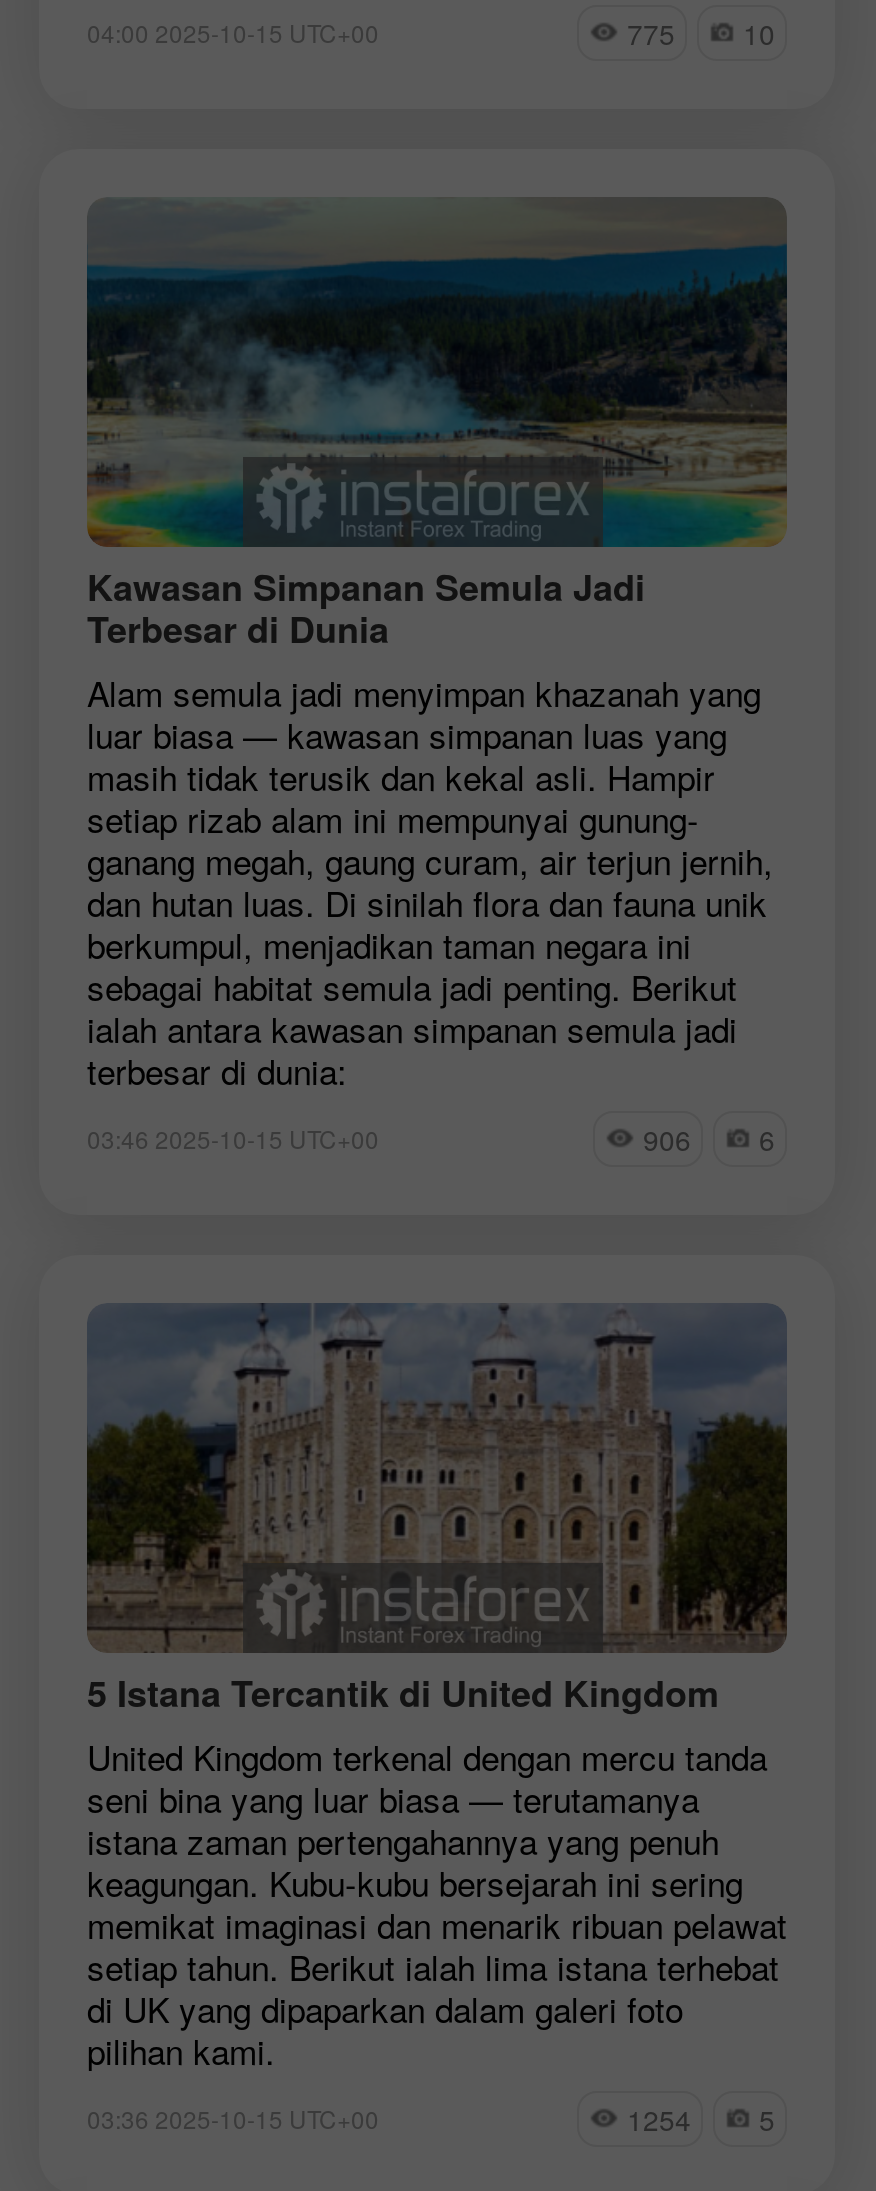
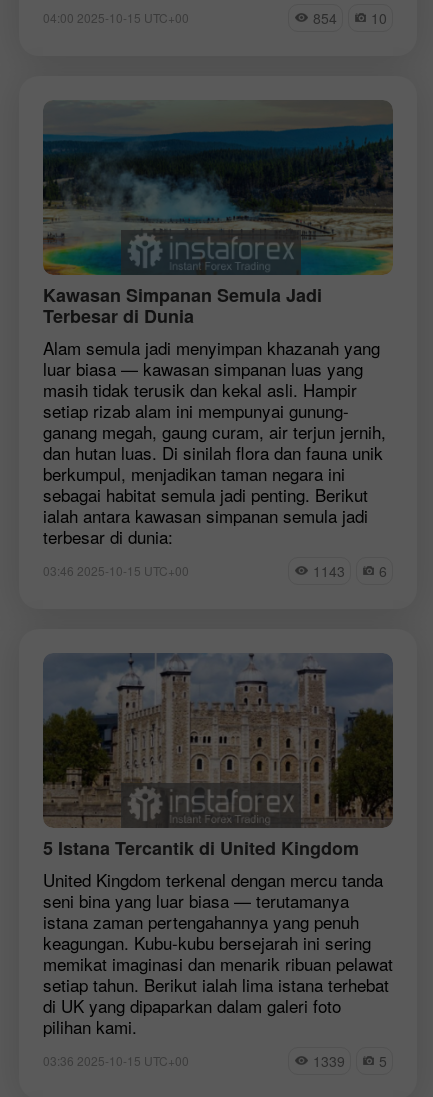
- 775 10
+ 854 10

- 906 6
+ 1143 6

- 1254 5
+ 1339 5
